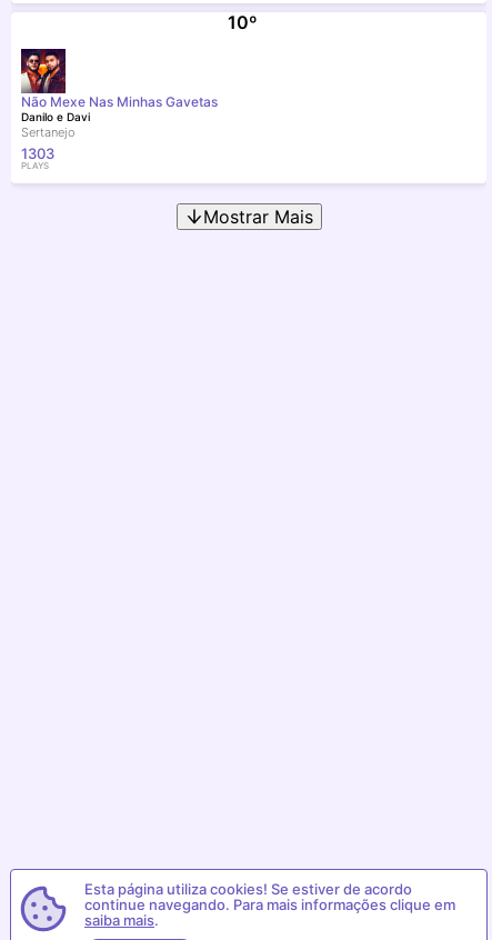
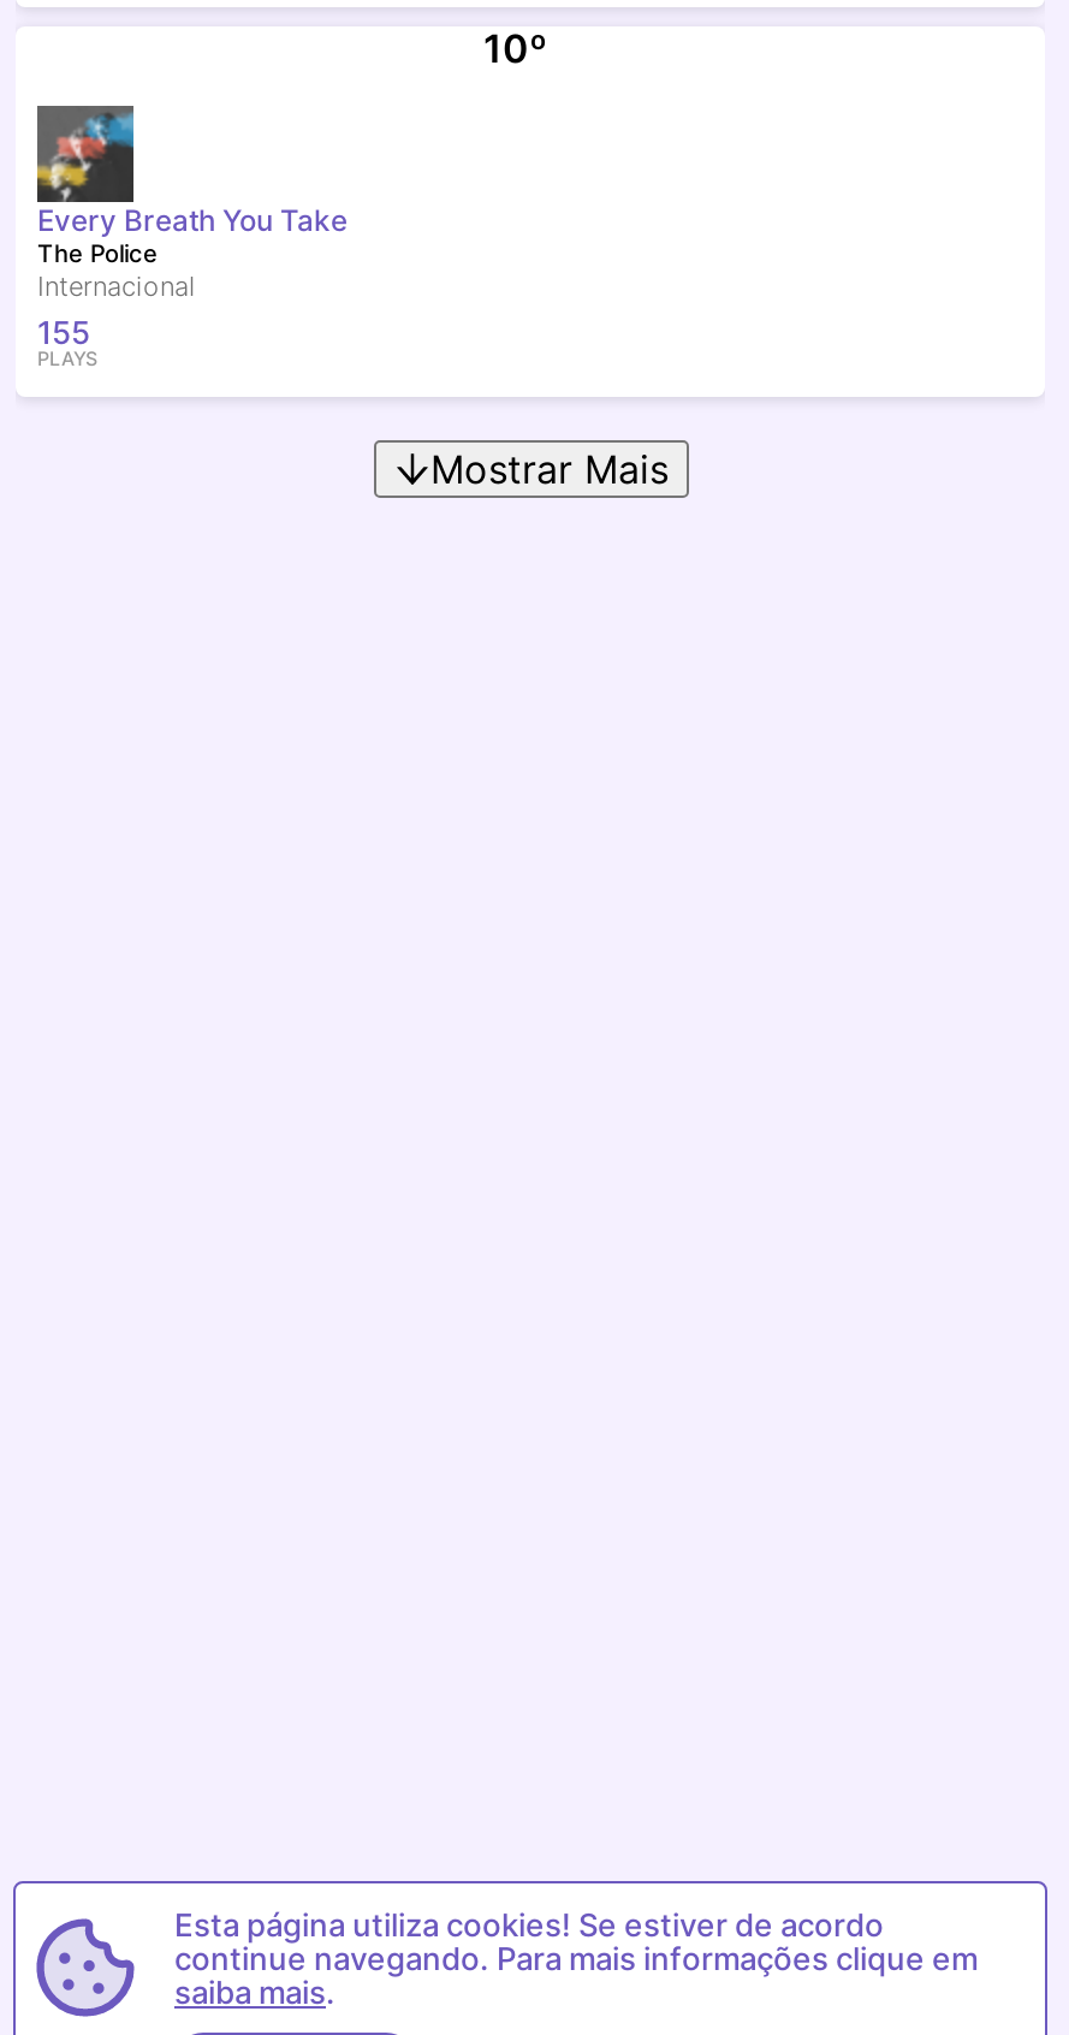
- [image]
- Não Mexe Nas Minhas Gavetas
- Danilo e Davi
- Sertanejo
- 1303
+ [image]
+ Every Breath You Take
+ The Police
+ Internacional
+ 155
